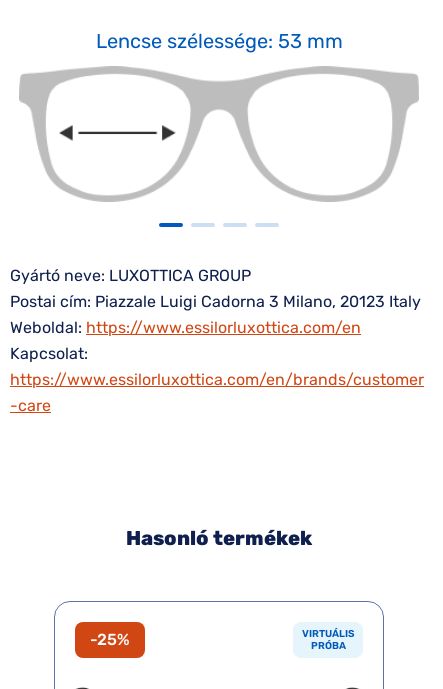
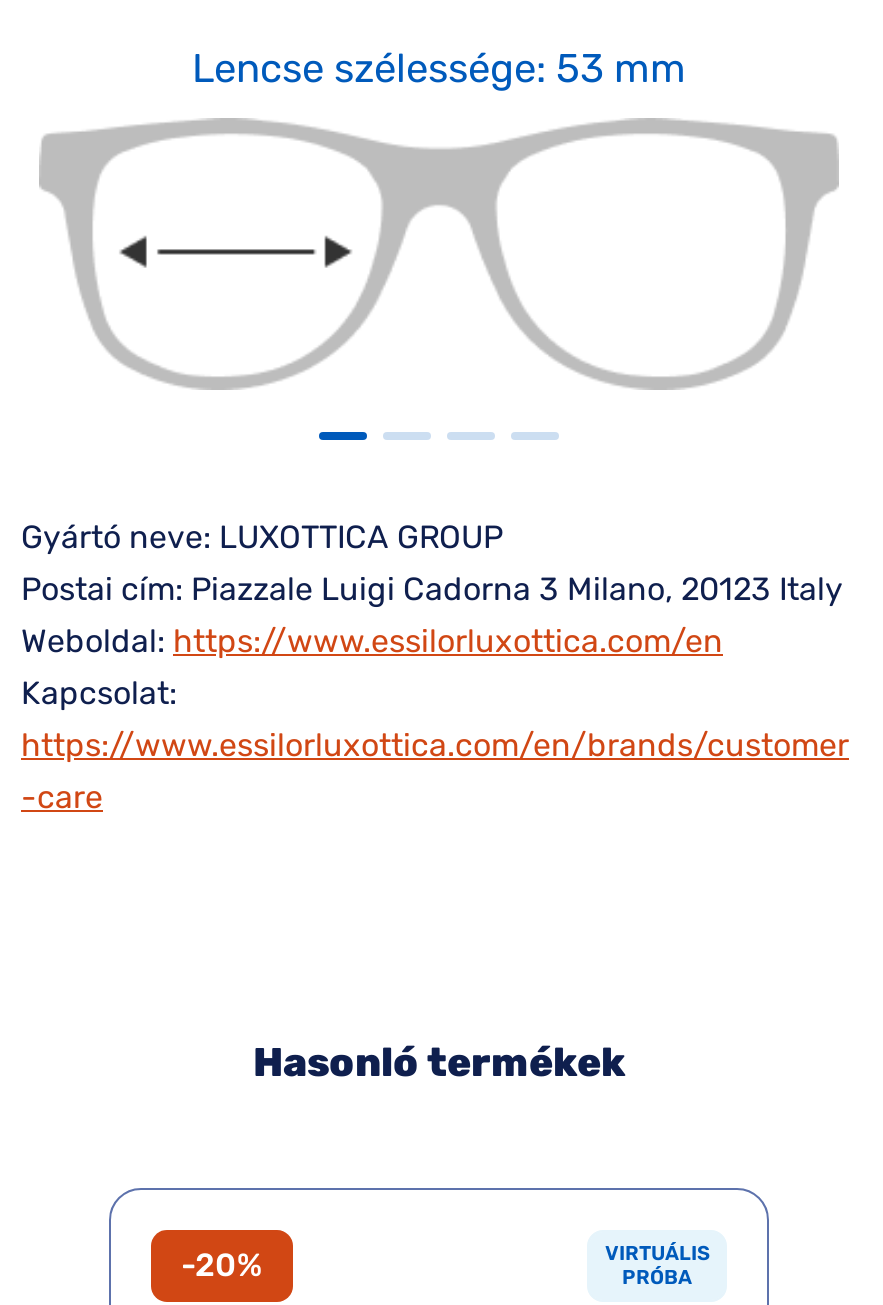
- -25%
+ -20%
